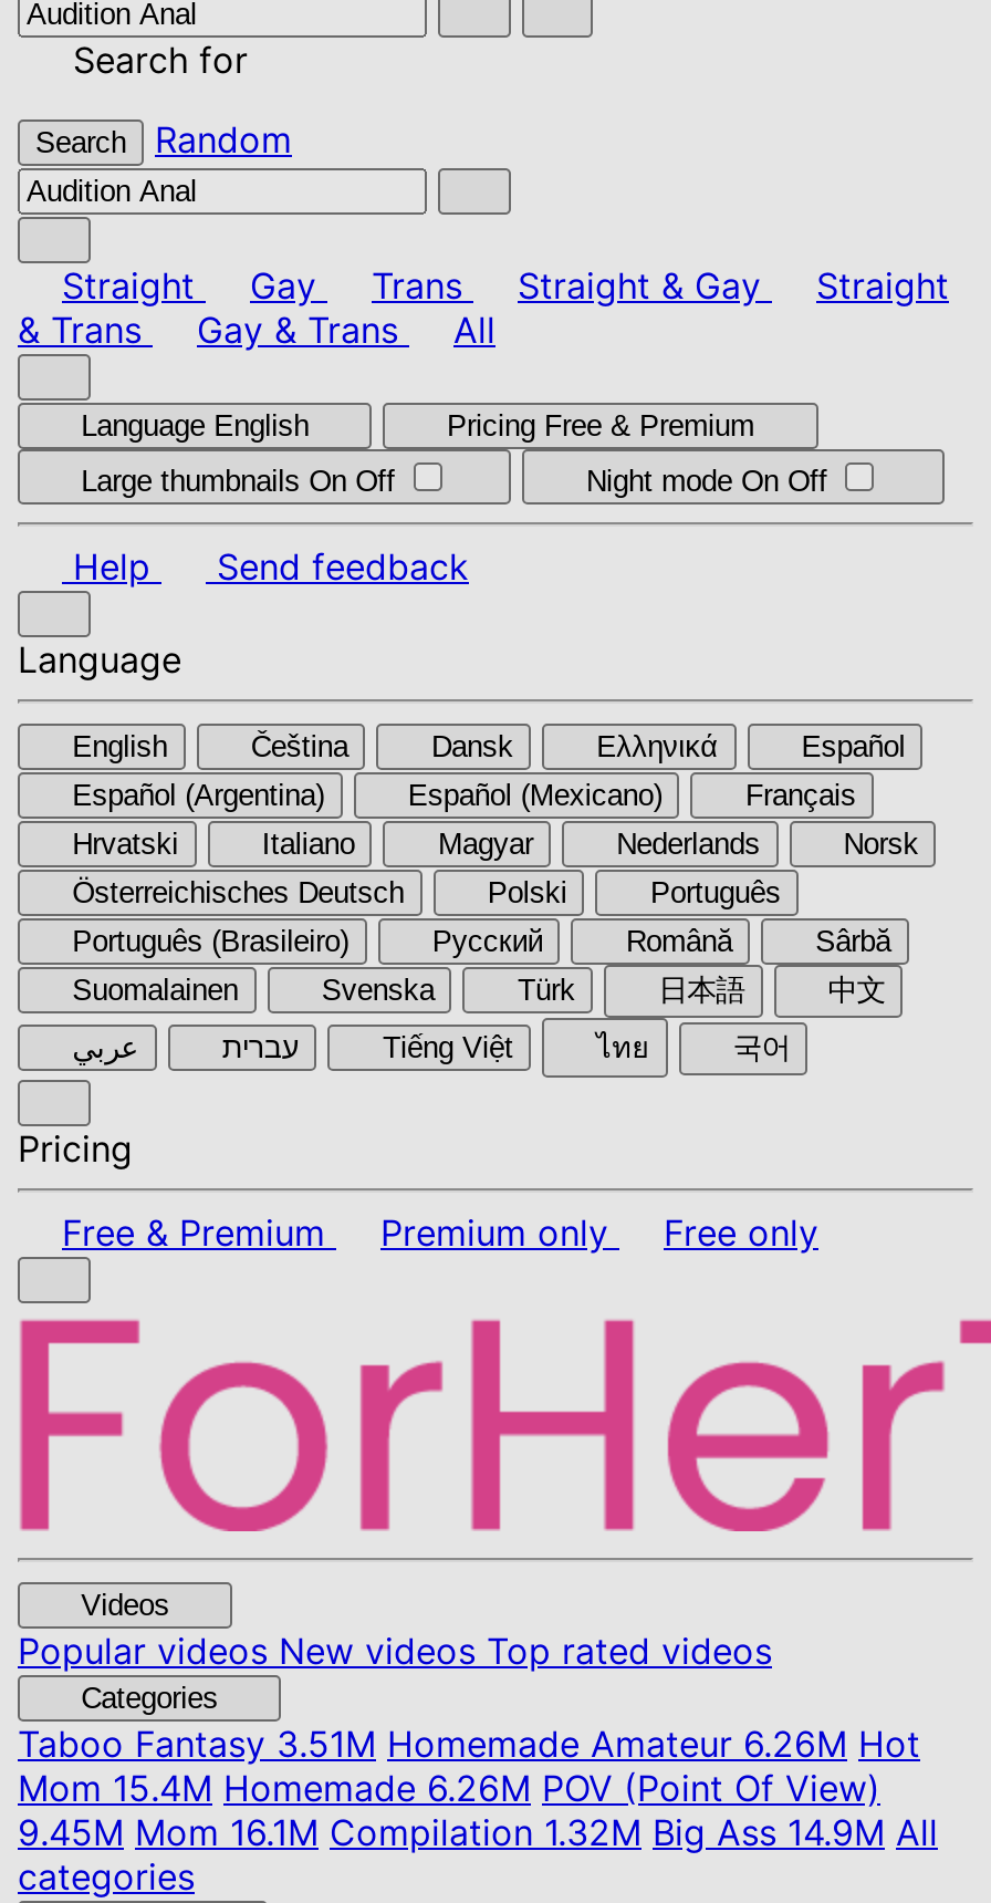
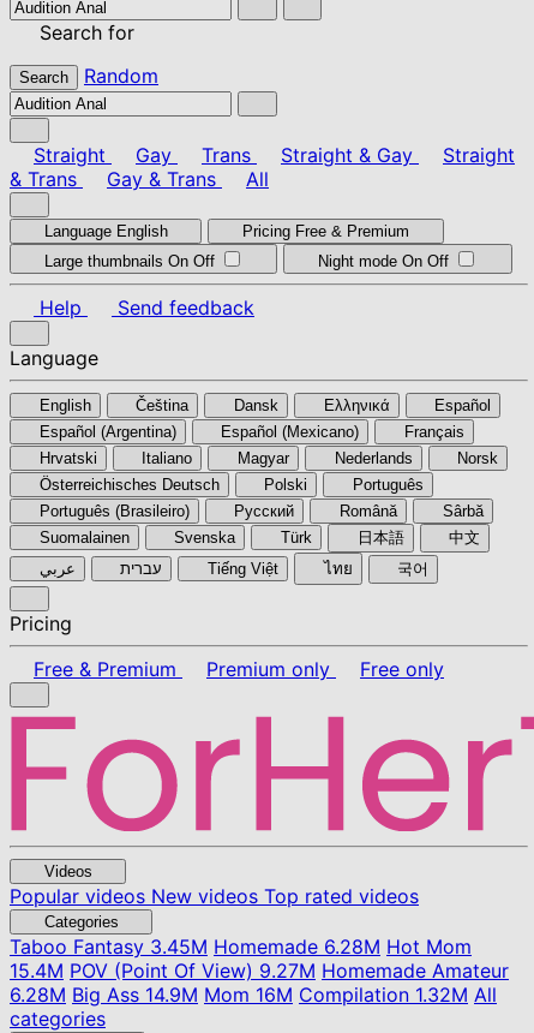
- Taboo Fantasy3.51M Homemade Amateur 6.26M Hot
- Mom 15.4M Homemade 6.26M POV (Point Of View)
- 9.45M Mom 16.1M Compilation 1.32M Big Ass 14.9M All
+ Taboo Fantasy3.45M Homemade 6.28M Hot Mom
+ 15.4M POV (Point Of View) 9.27M Homemade Amateur
+ 6.28M Big Ass 14.9M Mom 16M Compilation 1.32M All
